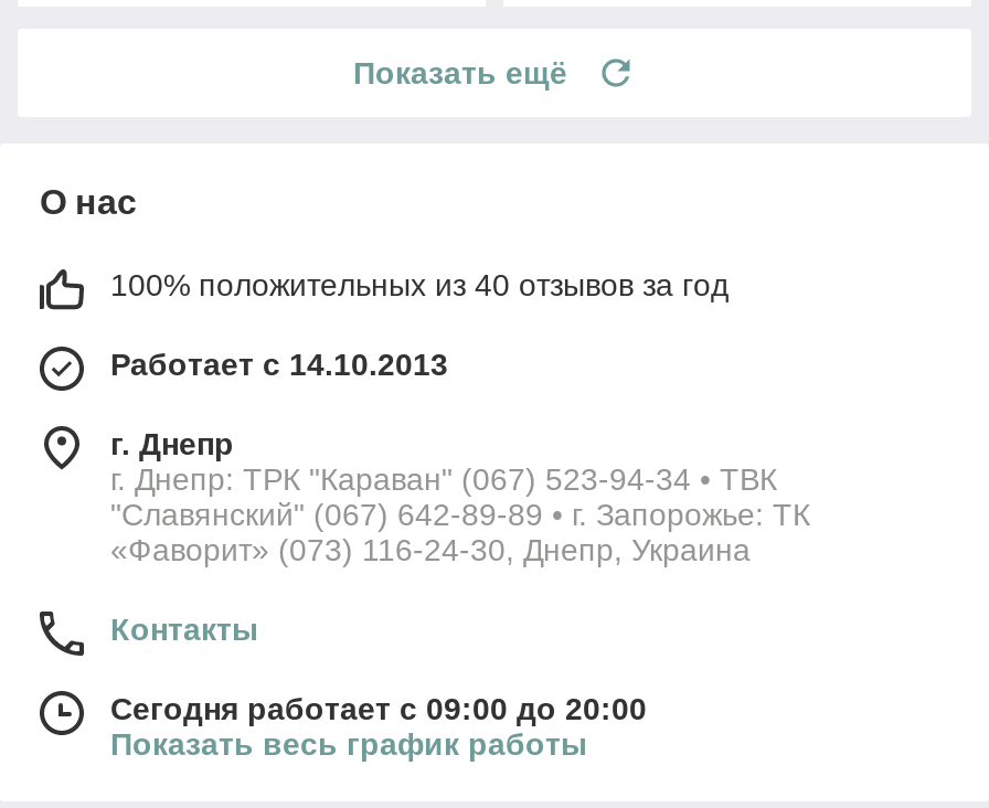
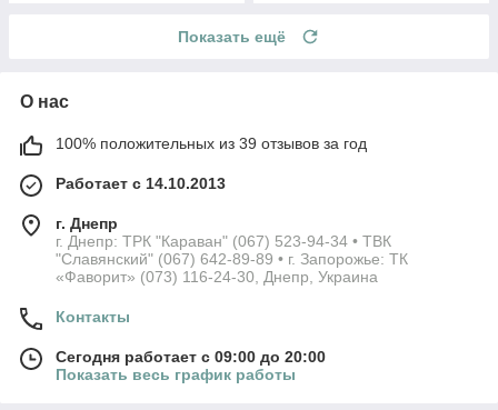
- 100% положительных из 40 отзывов за год
+ 100% положительных из 39 отзывов за год
